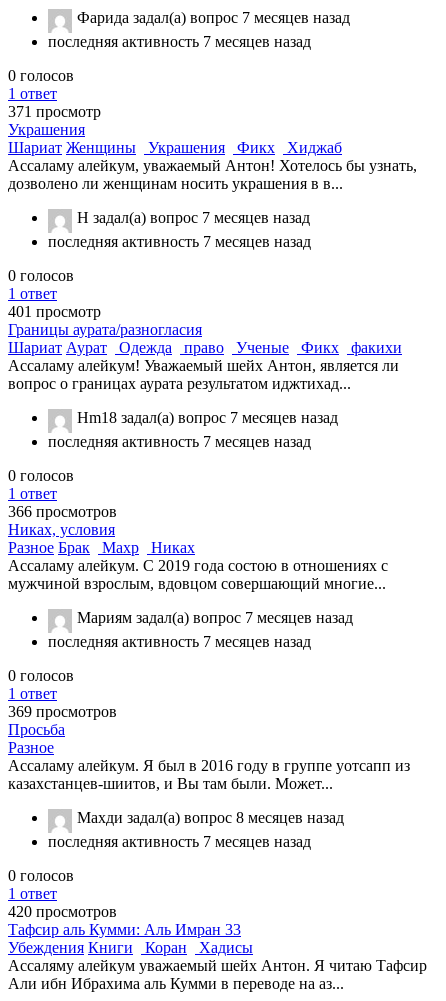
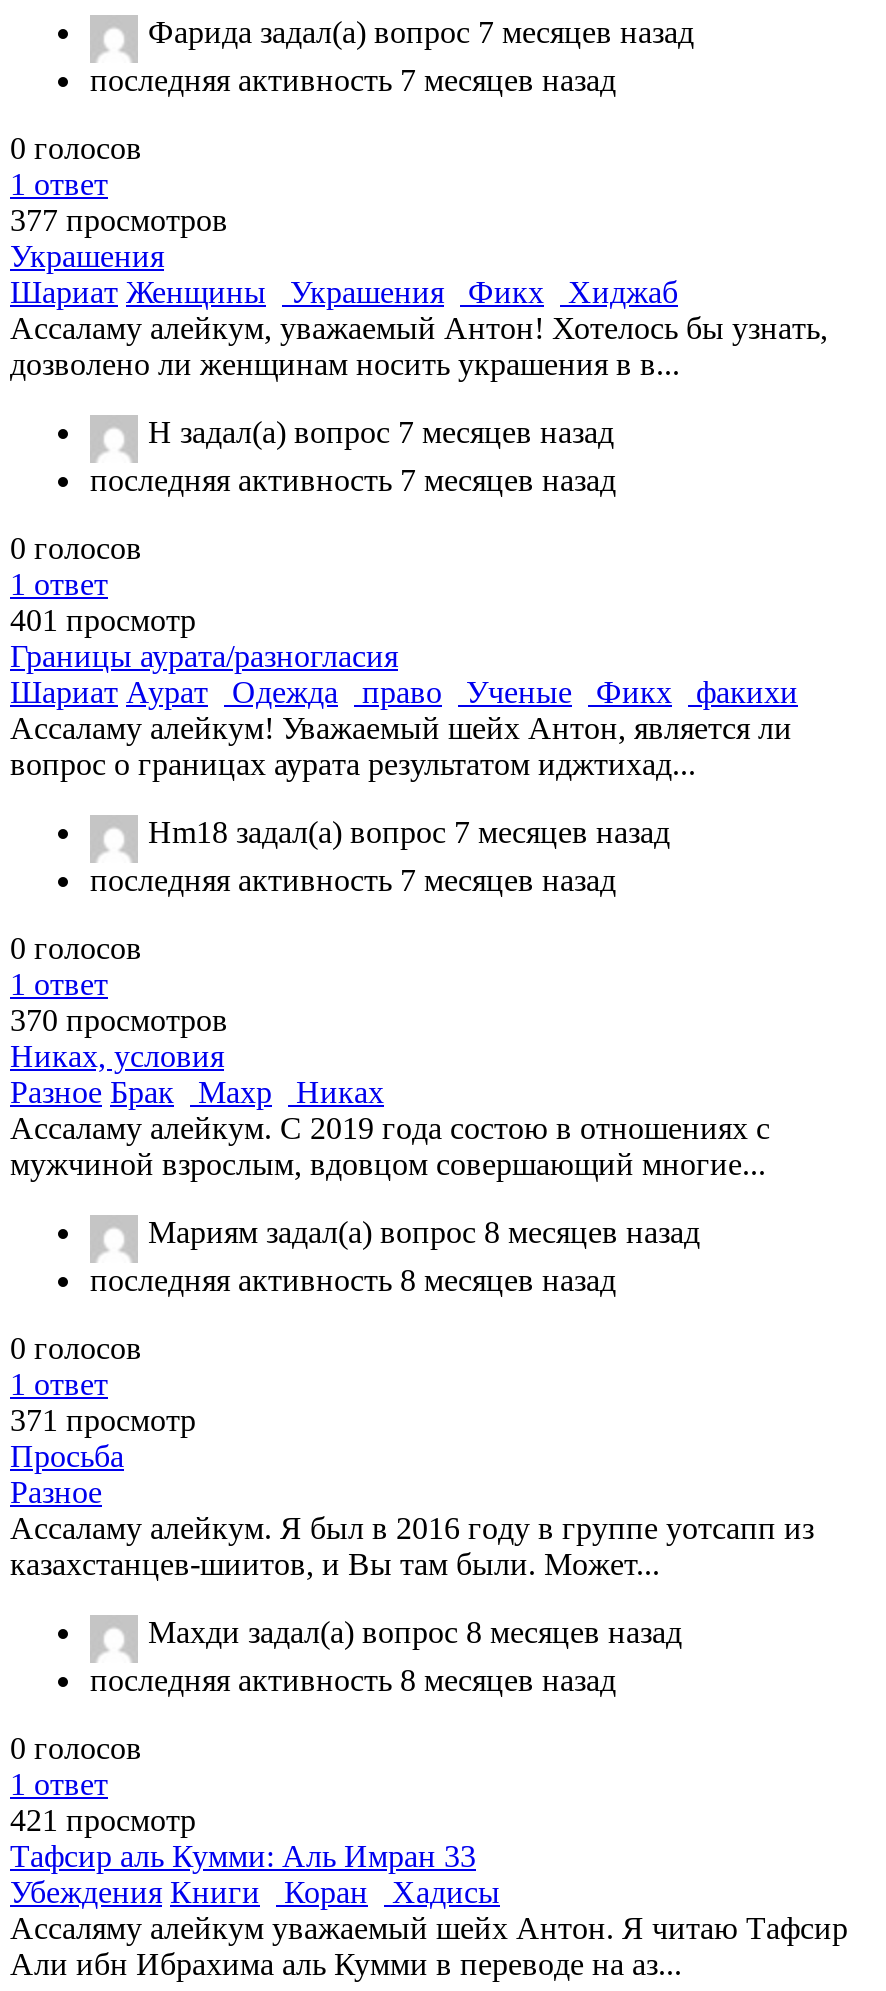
- 371 просмотр
+ 377 просмотров

- 366 просмотров
+ 370 просмотров

- Мариям задал(а) вопрос 7 месяцев назад
+ Мариям задал(а) вопрос 8 месяцев назад

- последняя активность 7 месяцев назад
+ последняя активность 8 месяцев назад

- 369 просмотров
+ 371 просмотр

- последняя активность 7 месяцев назад
+ последняя активность 8 месяцев назад

- 420 просмотров
+ 421 просмотр
